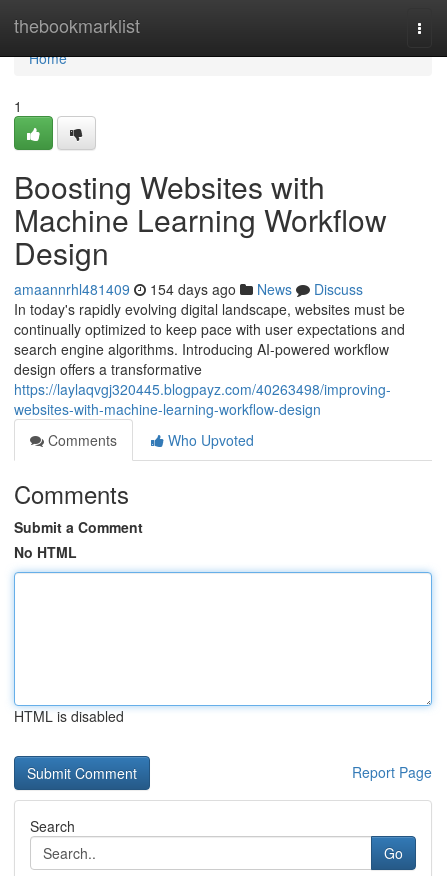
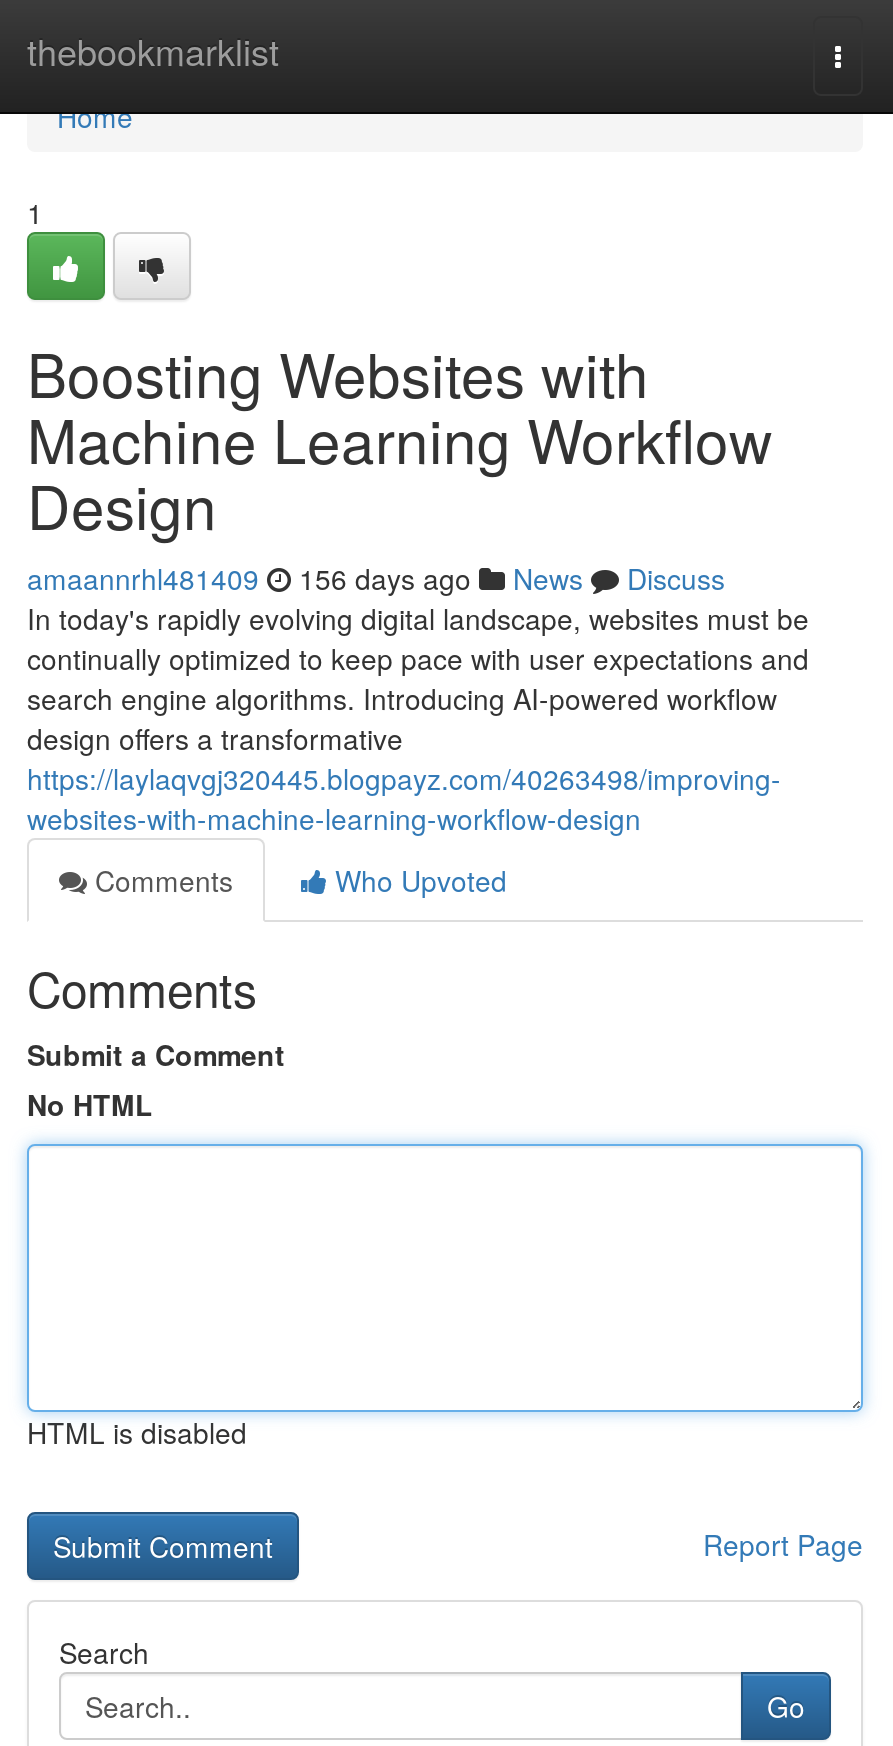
- amaannrhl481409 154 days ago News Discuss
+ amaannrhl481409 156 days ago News Discuss
